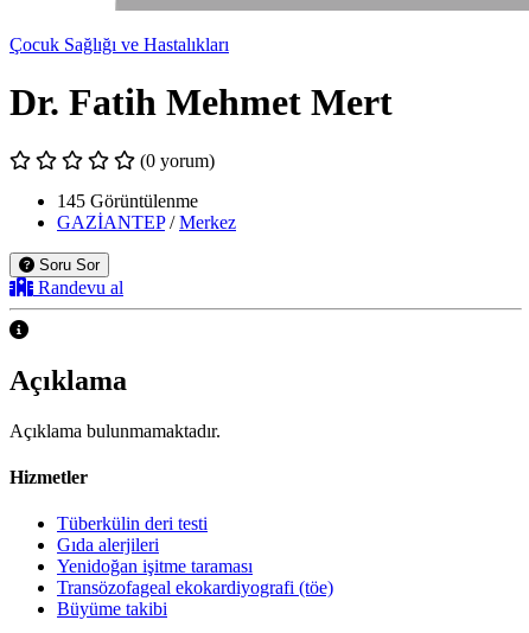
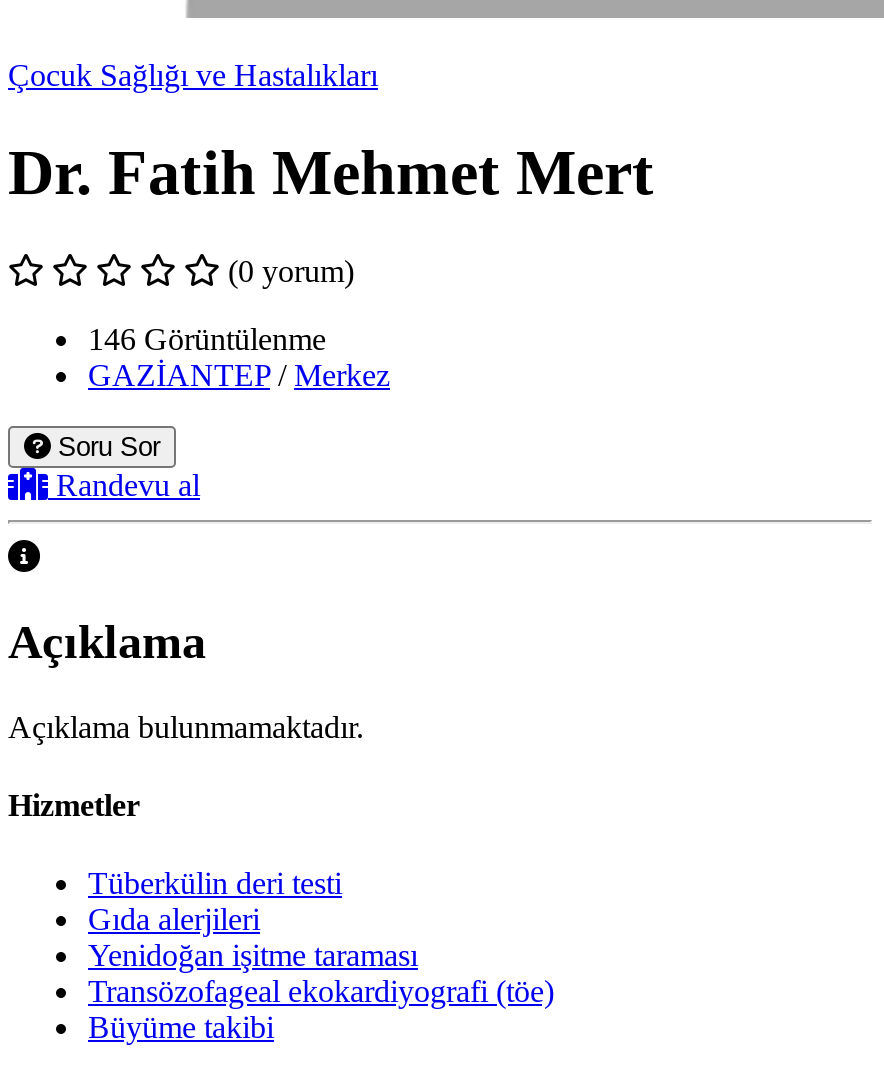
- 145 Görüntülenme
+ 146 Görüntülenme
